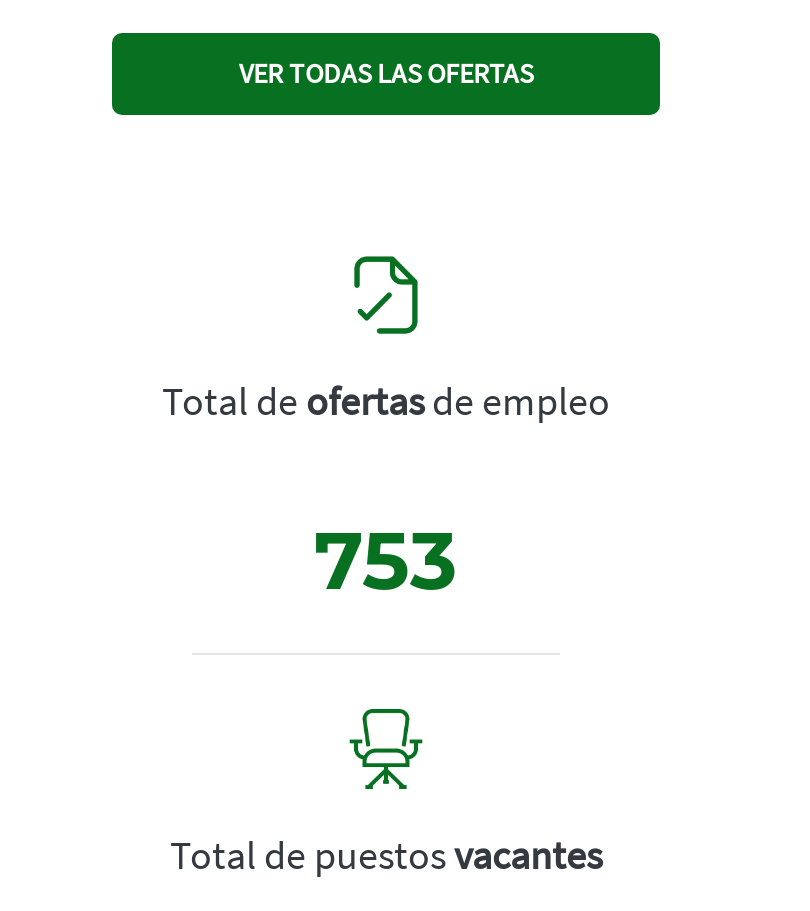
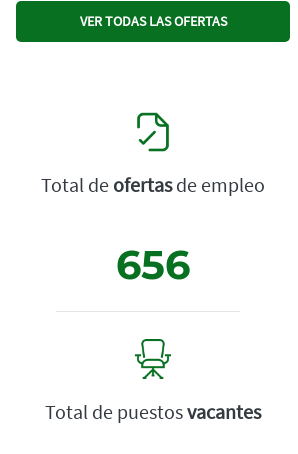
- 753
+ 656
